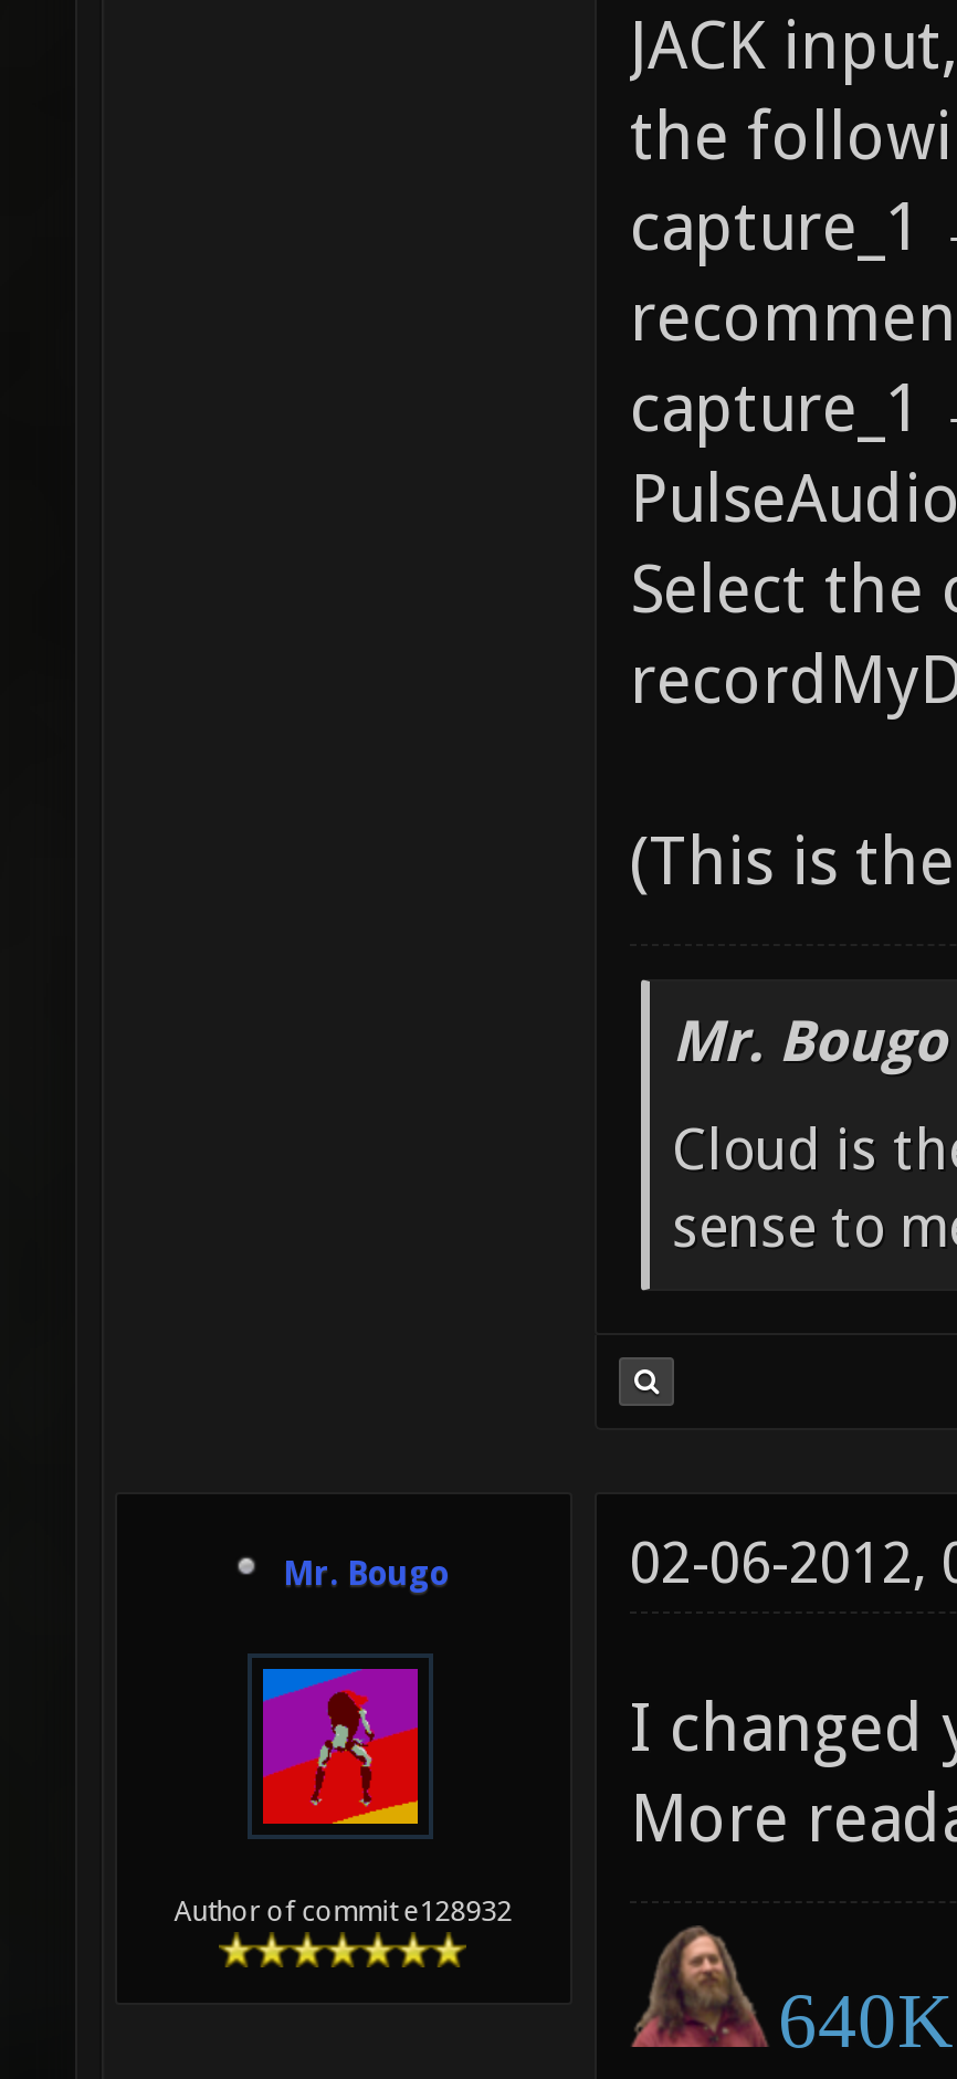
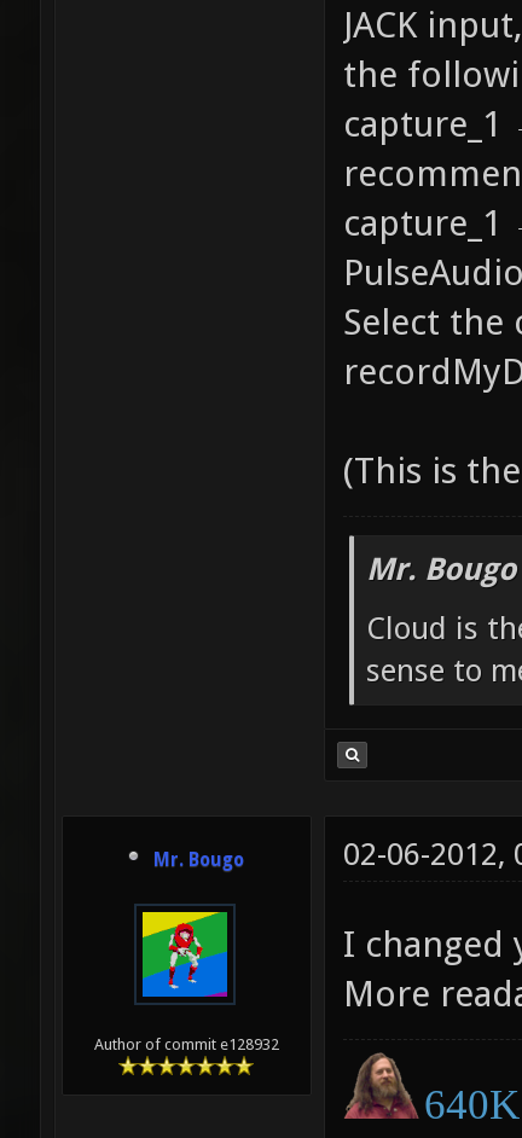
- [image]
+ [image]
